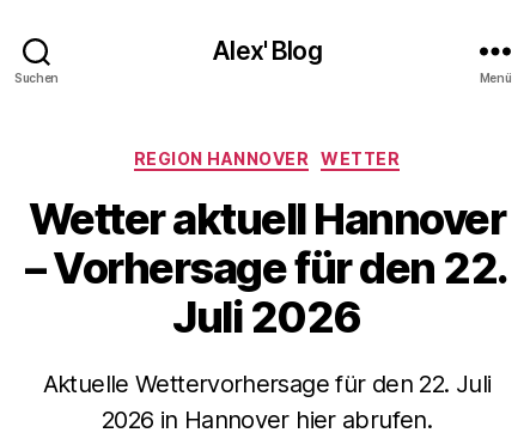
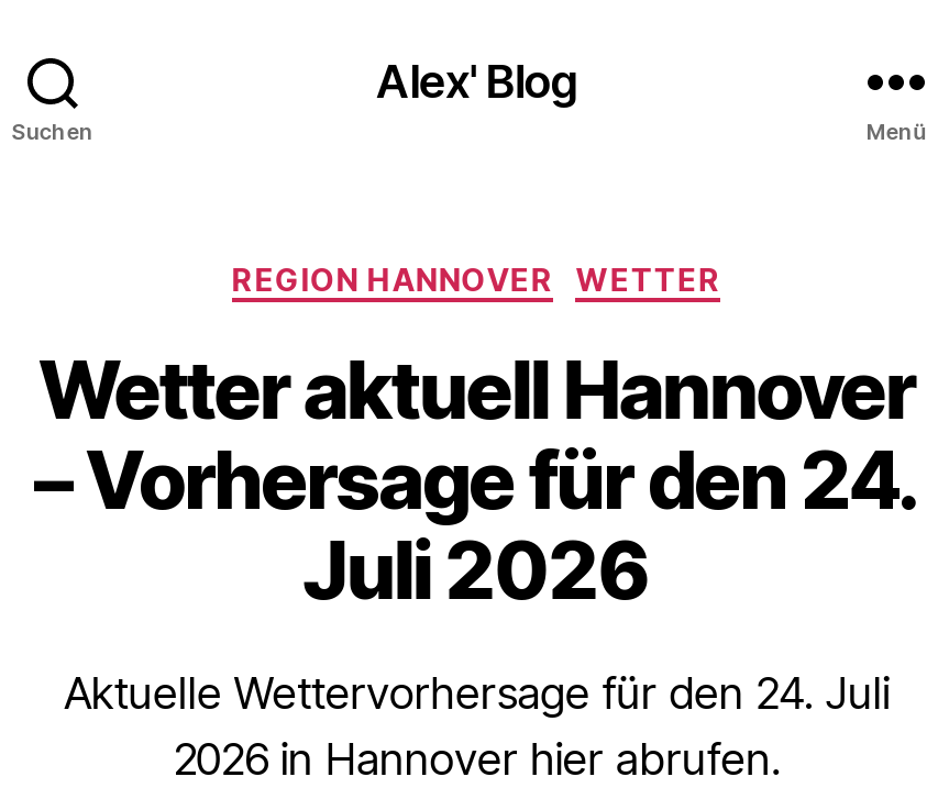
- – Vorhersage für den 22.
+ – Vorhersage für den 24.

- Aktuelle Wettervorhersage für den 22. Juli
+ Aktuelle Wettervorhersage für den 24. Juli
